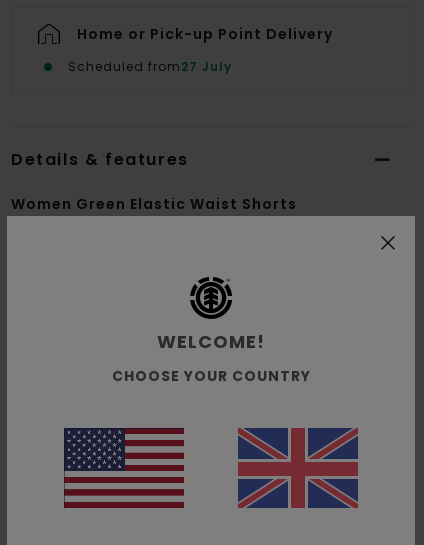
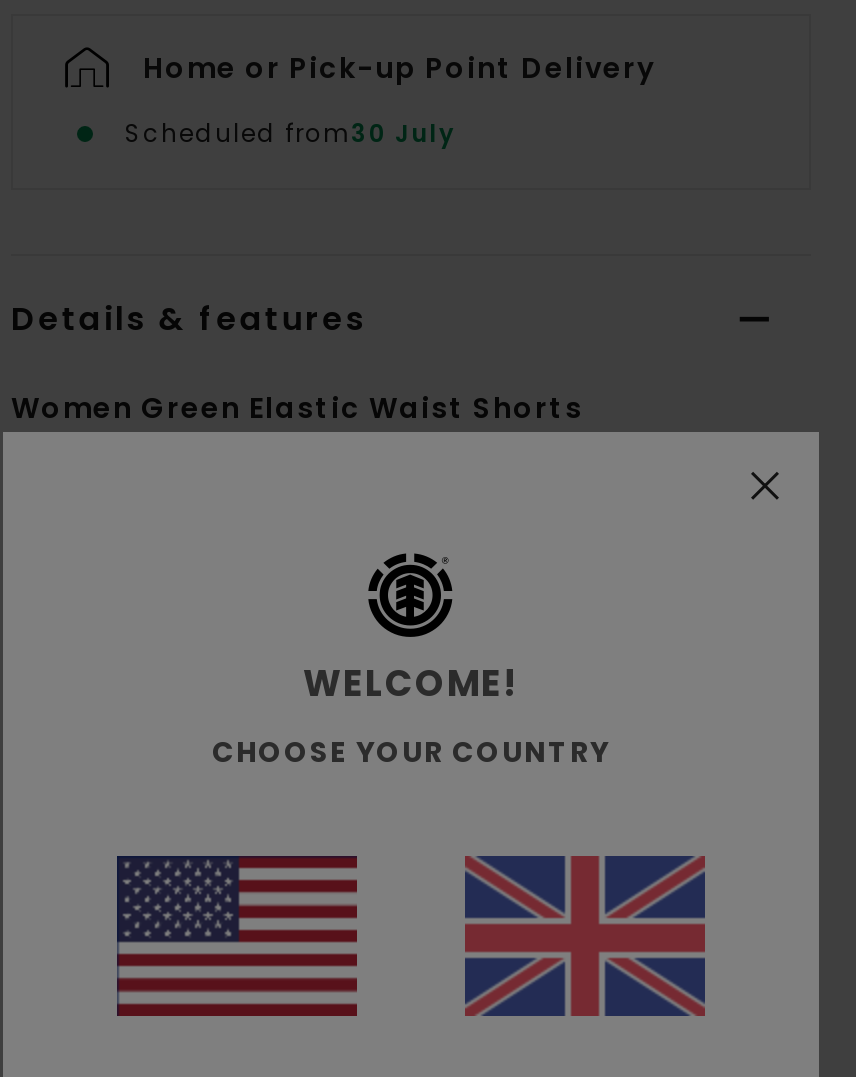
- Scheduled from27 July
+ Scheduled from30 July
